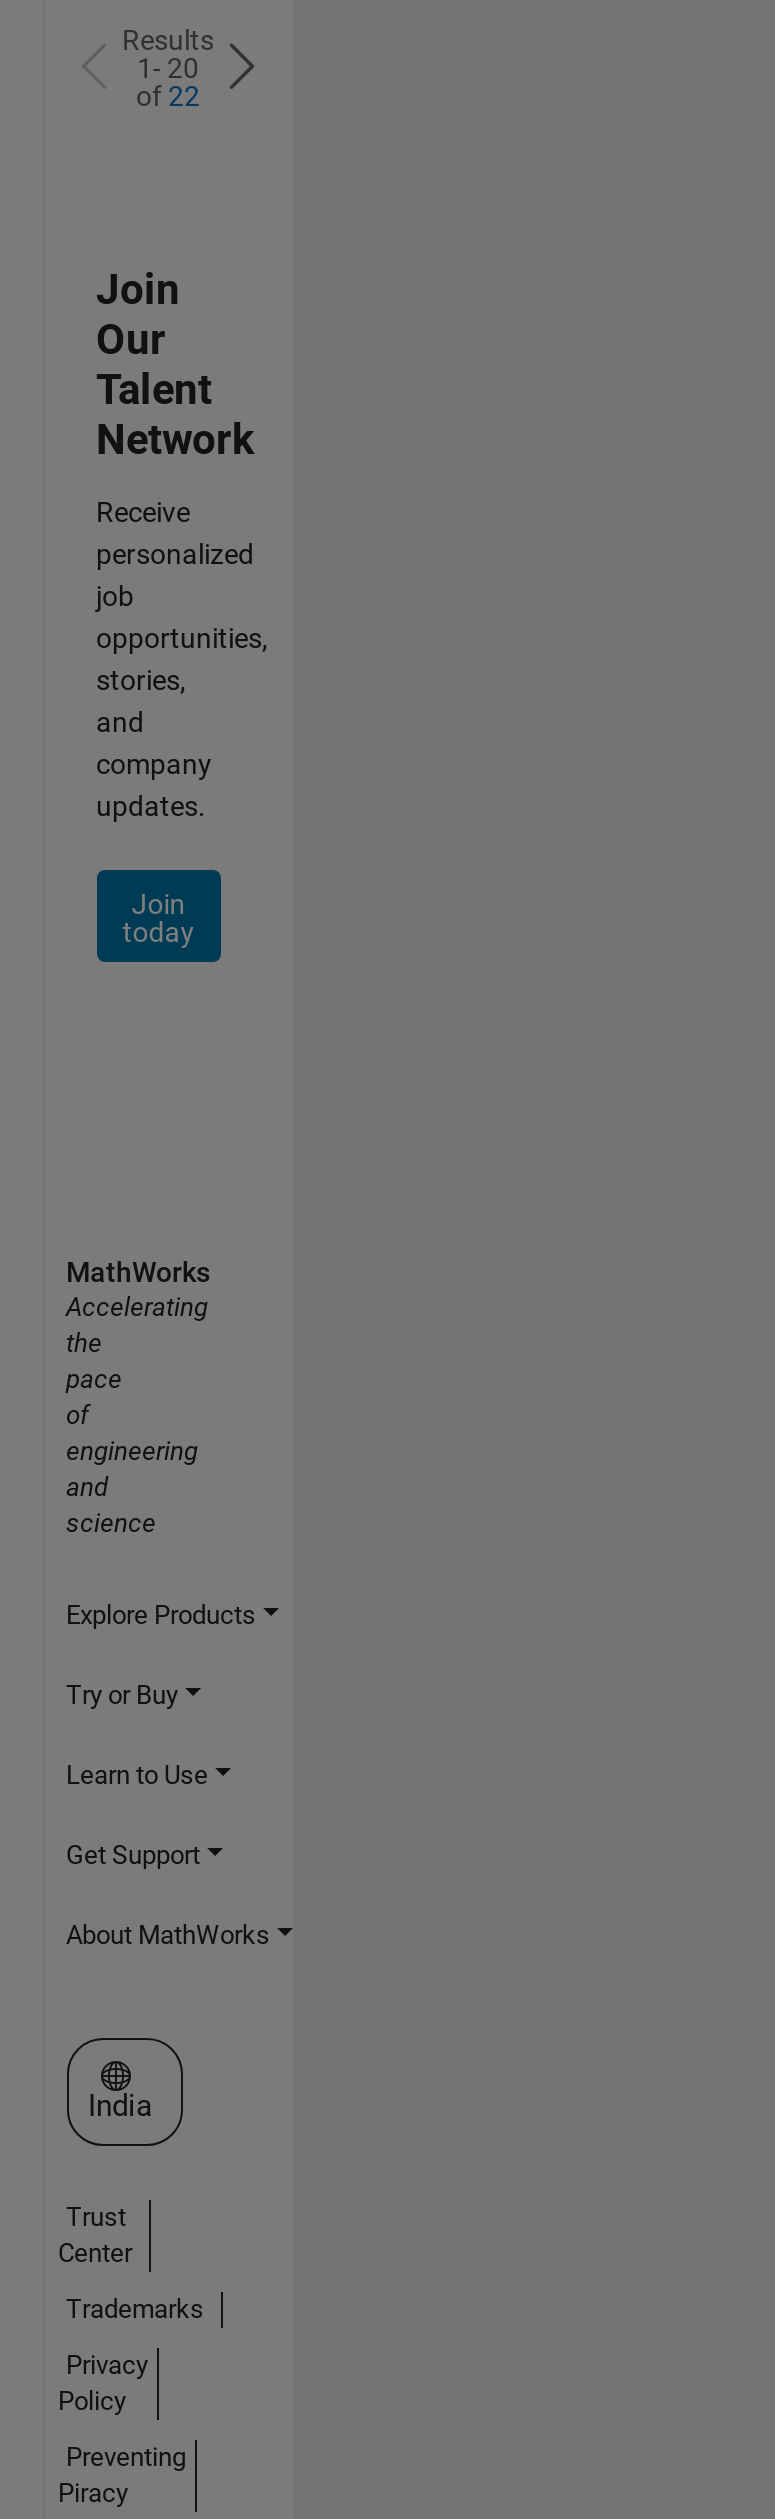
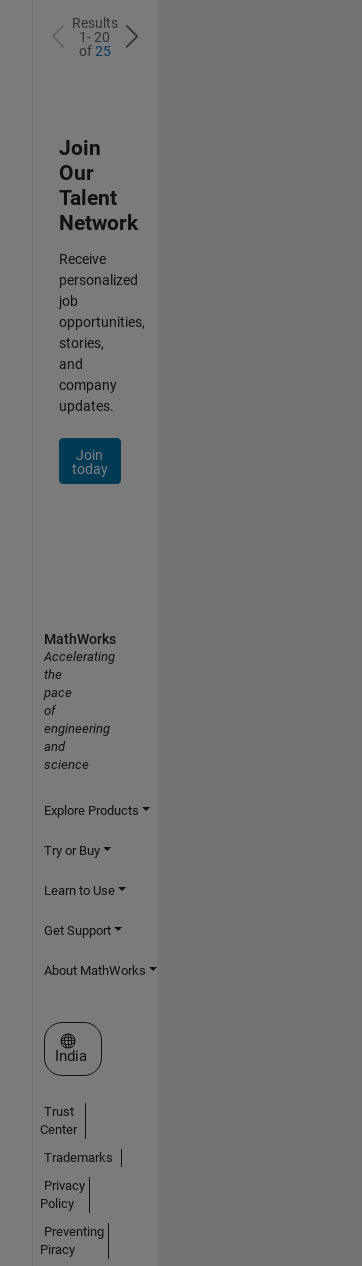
- of 22
+ of 25
